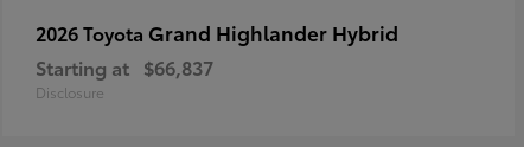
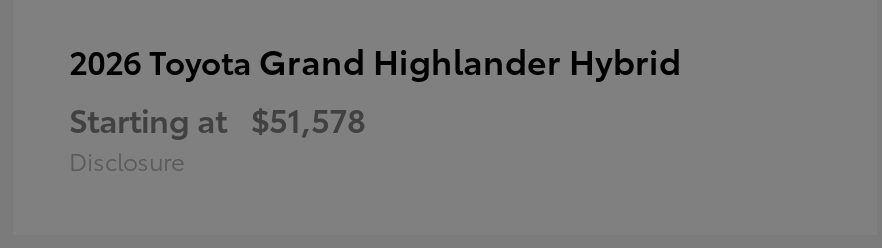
- Starting at $66,837
+ Starting at $51,578
